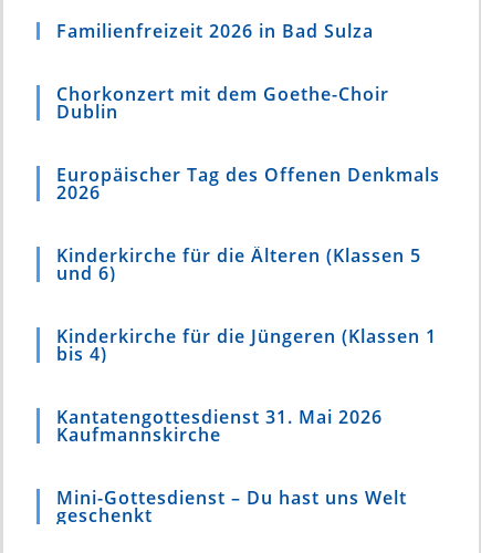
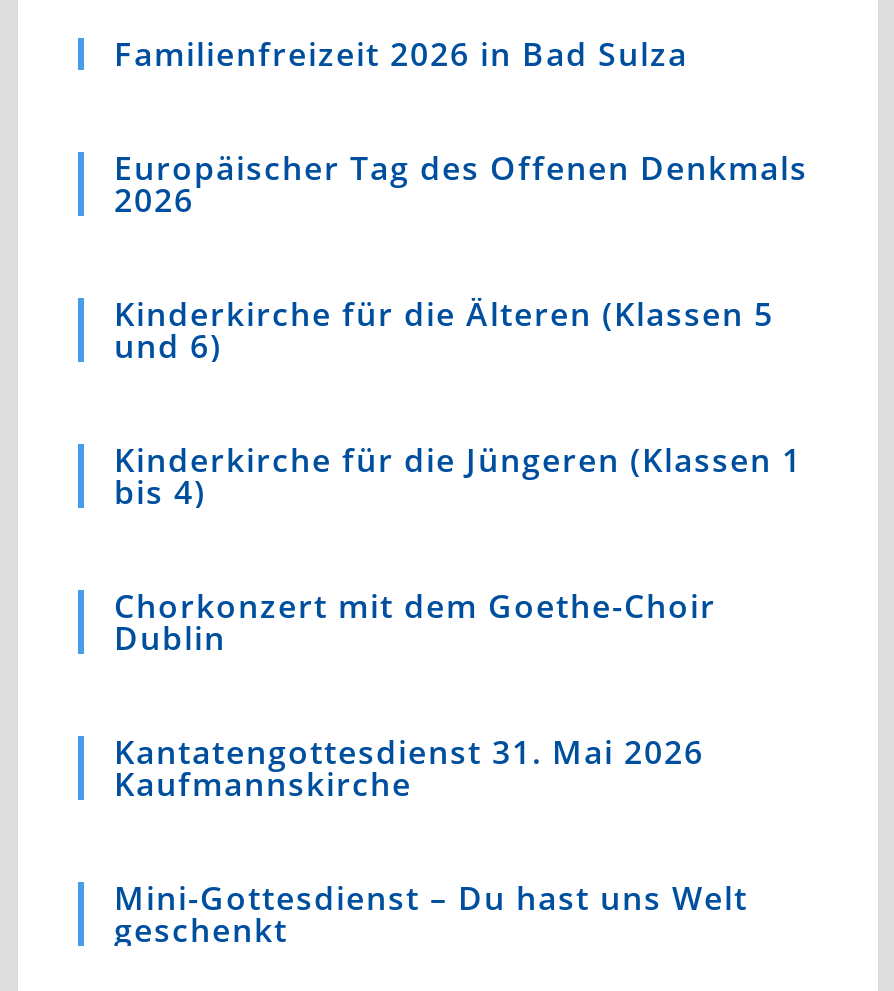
moved down: Chorkonzert mit dem Goethe-Choir | Dublin

moved up: Europäischer Tag des Offenen Denkmals | 2026 | Kinderkirche für die Älteren (Klassen 5 | und 6) | Kinderkirche für die Jüngeren (Klassen 1 | bis 4)
